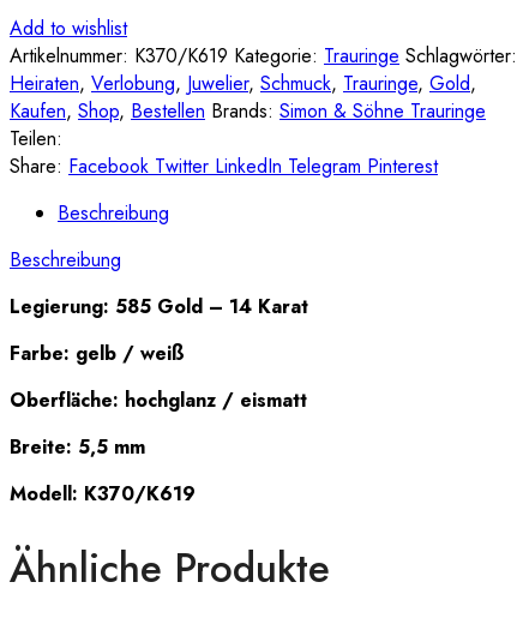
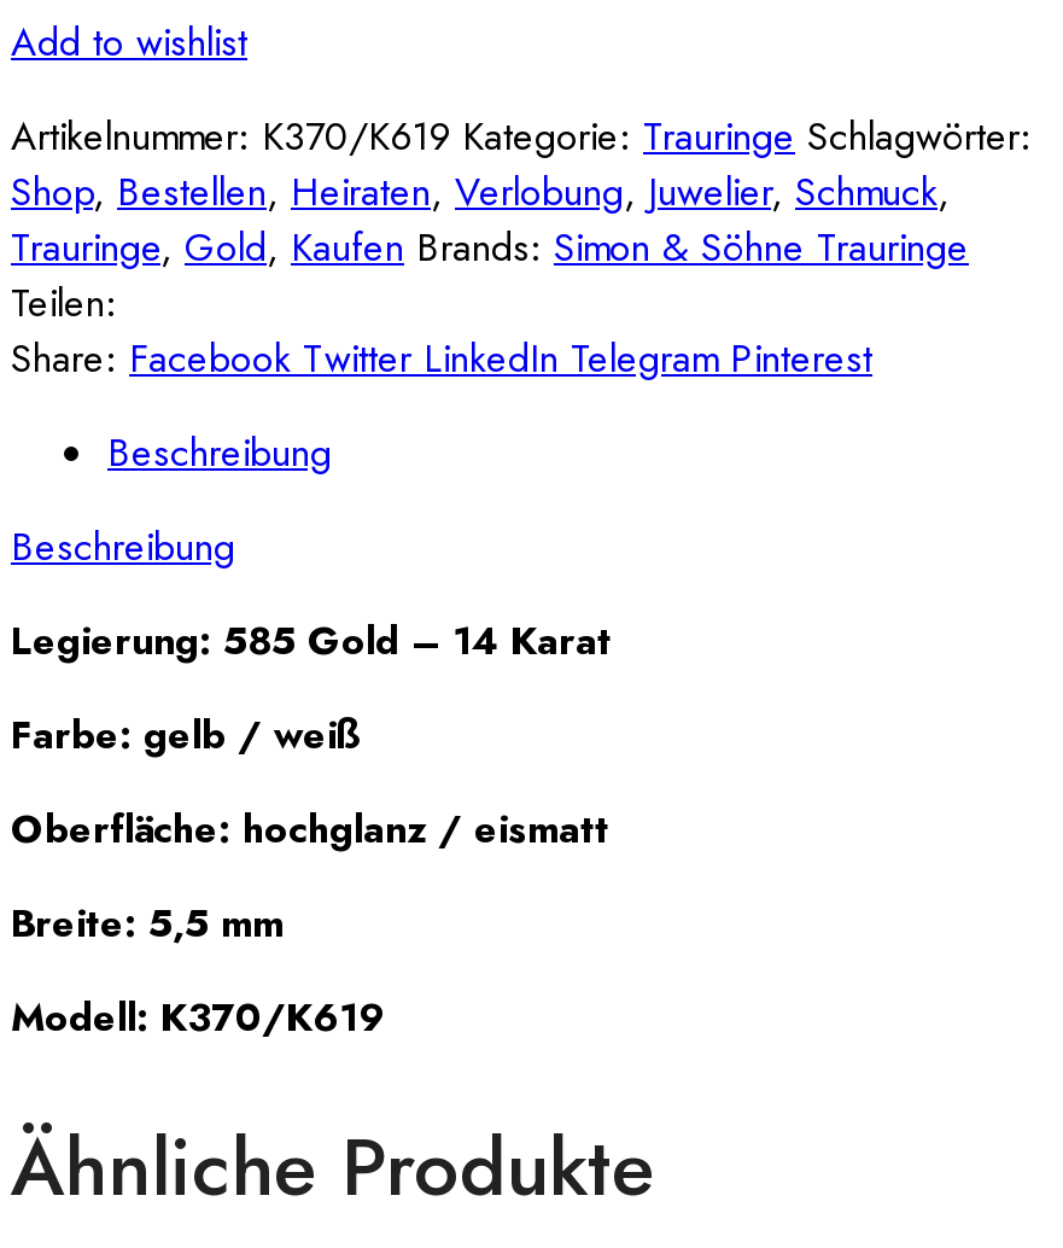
- Heiraten, Verlobung, Juwelier, Schmuck, Trauringe, Gold,
- Kaufen, Shop, Bestellen Brands: Simon & Söhne Trauringe
+ Shop, Bestellen, Heiraten, Verlobung, Juwelier, Schmuck,
+ Trauringe, Gold, Kaufen Brands: Simon & Söhne Trauringe
